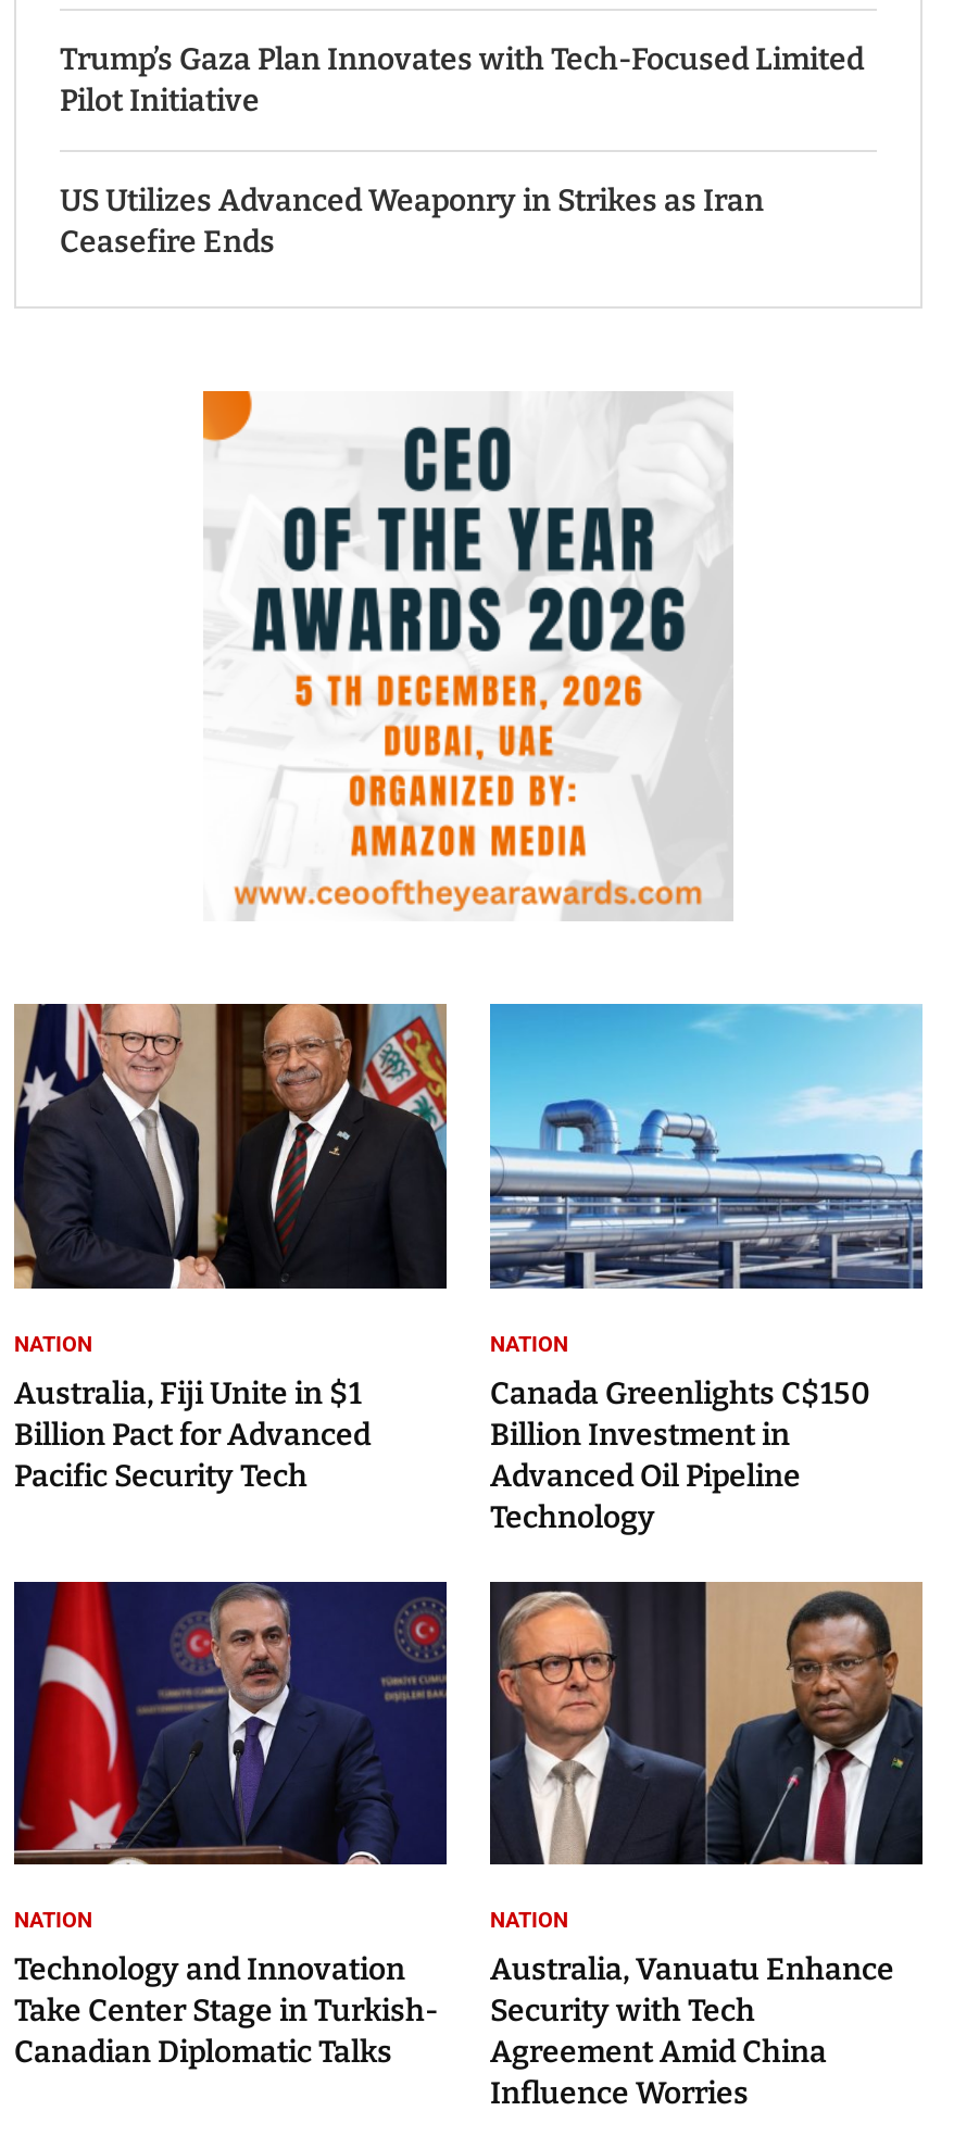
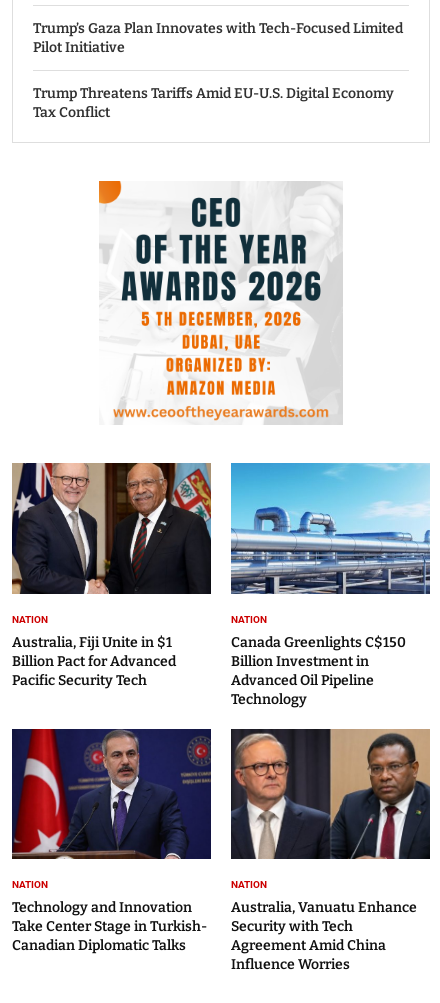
- US Utilizes Advanced Weaponry in Strikes as Iran
- Ceasefire Ends
+ Trump Threatens Tariffs Amid EU-U.S. Digital Economy
+ Tax Conflict
